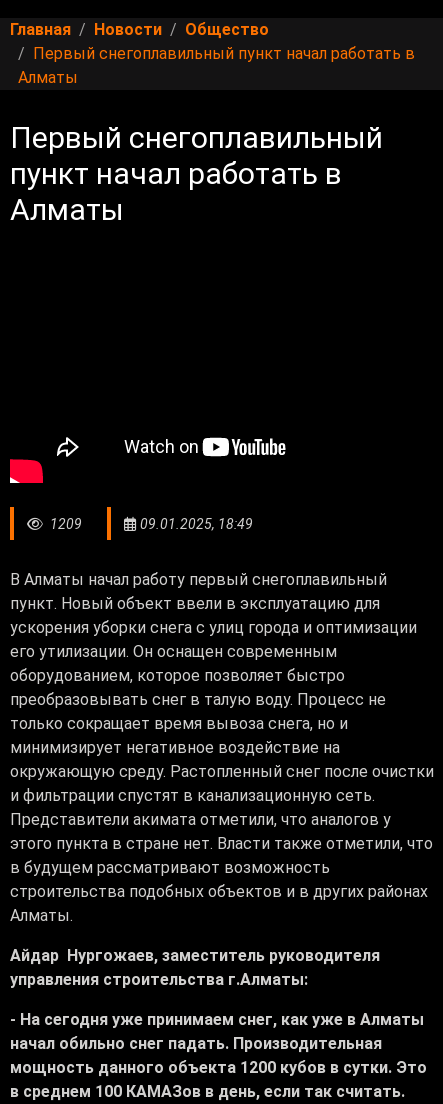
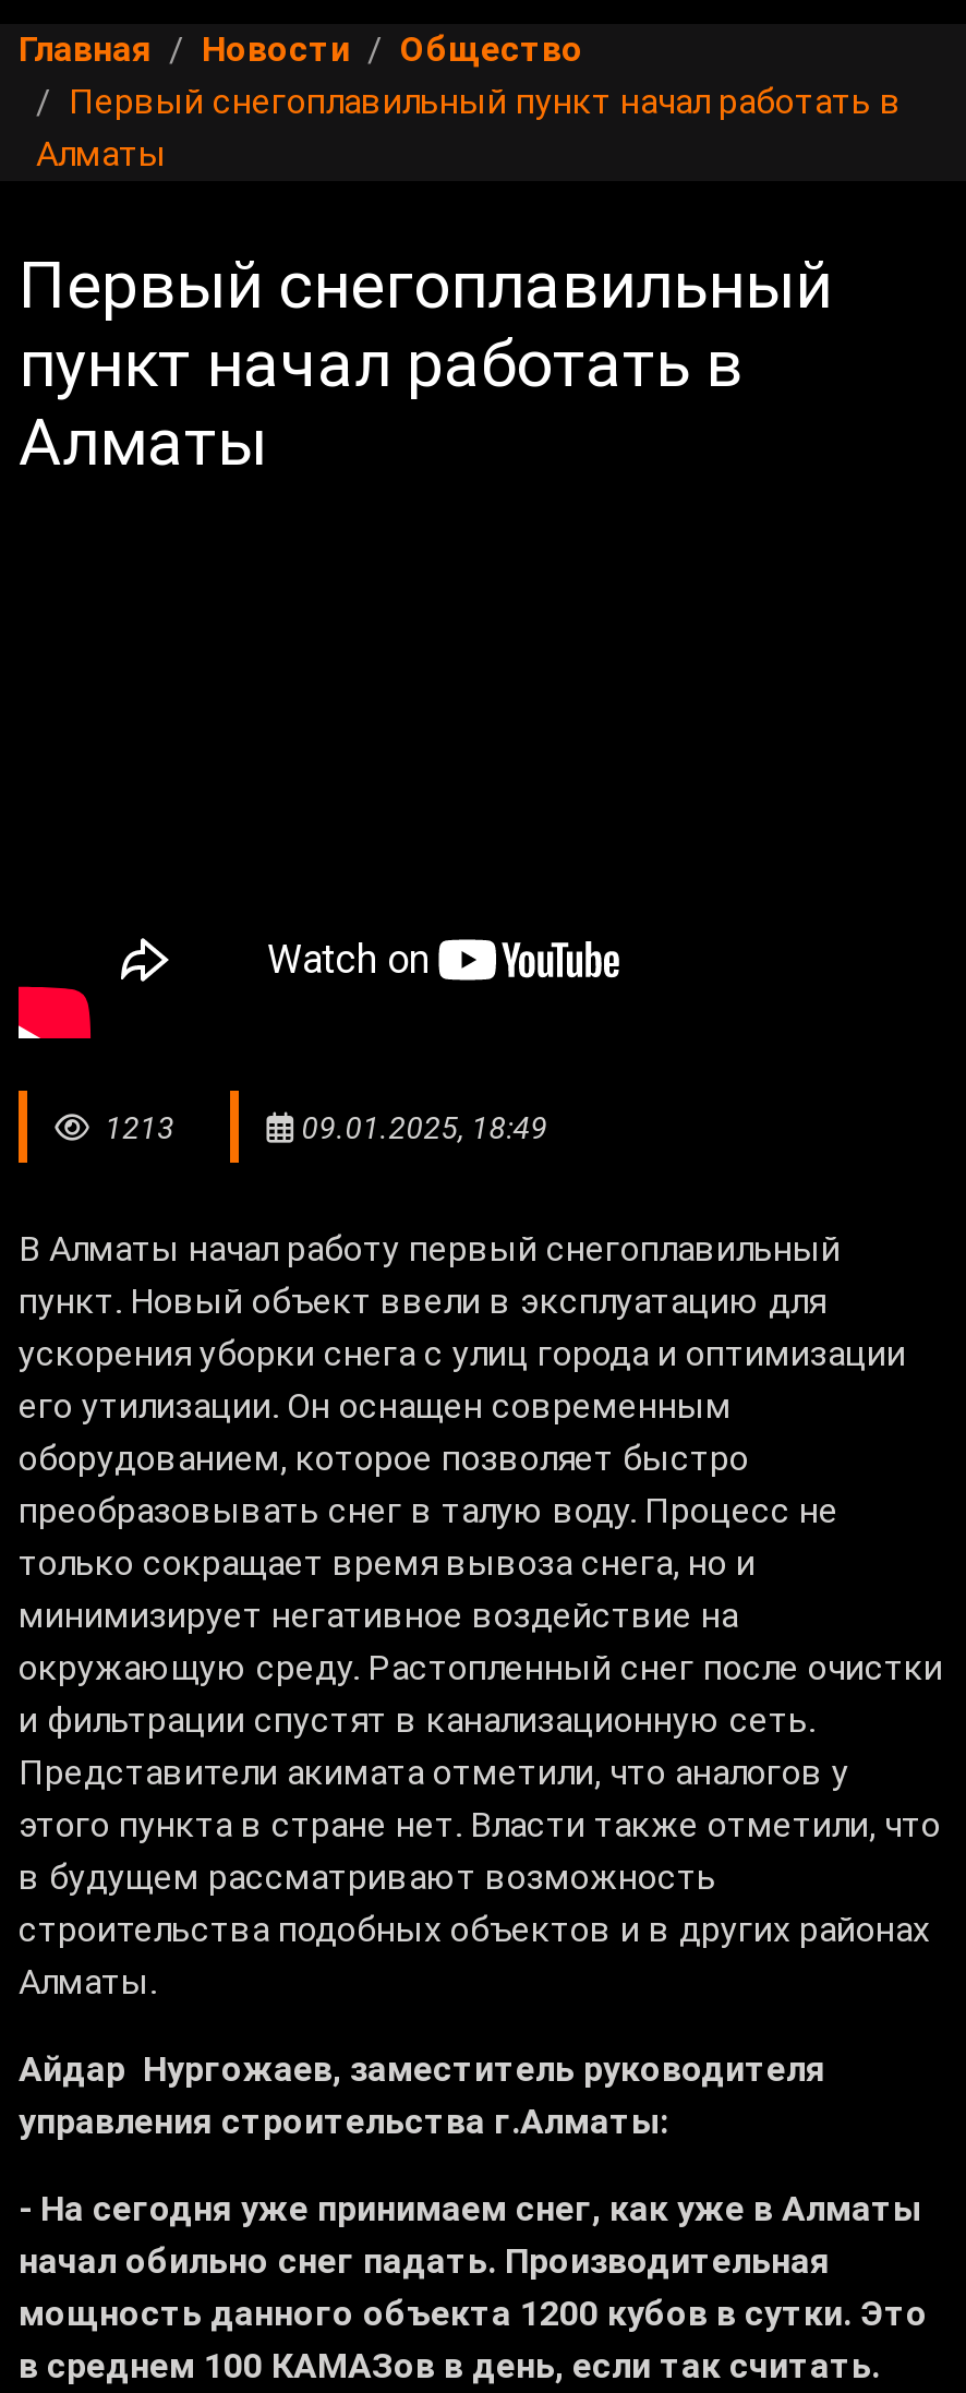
- 1209
+ 1213
